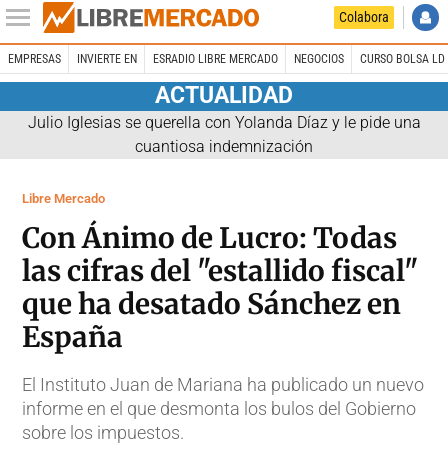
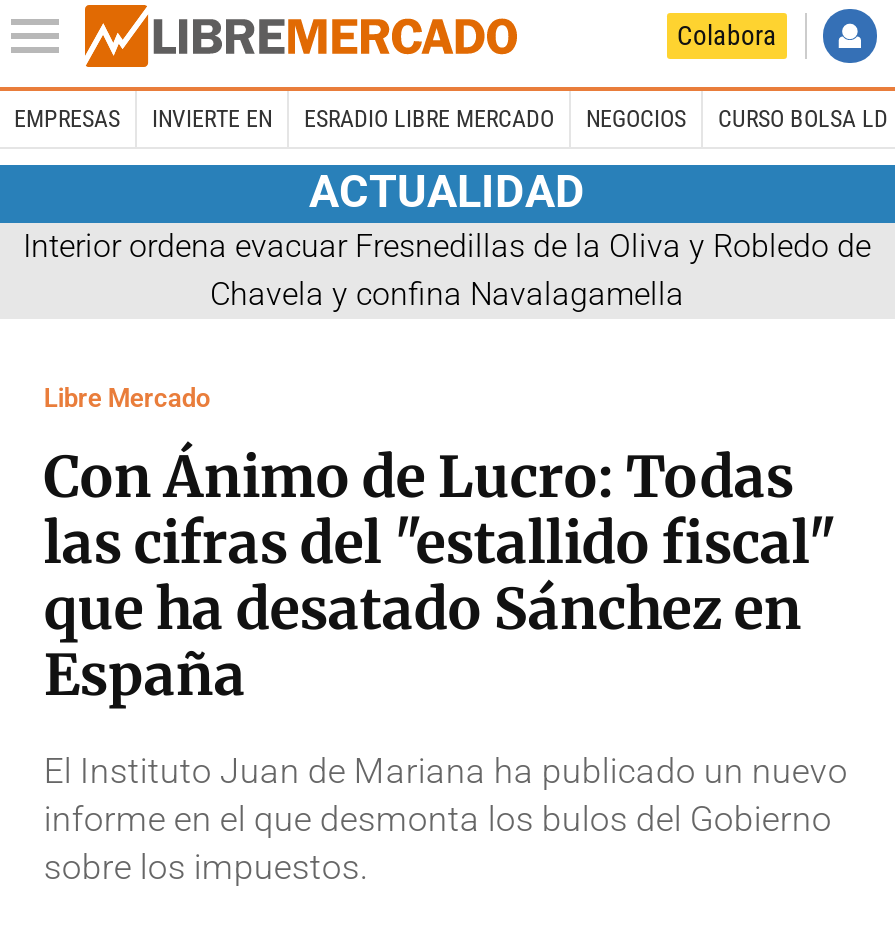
- Julio Iglesias se querella con Yolanda Díaz y le pide una
- cuantiosa indemnización
+ Interior ordena evacuar Fresnedillas de la Oliva y Robledo de
+ Chavela y confina Navalagamella
